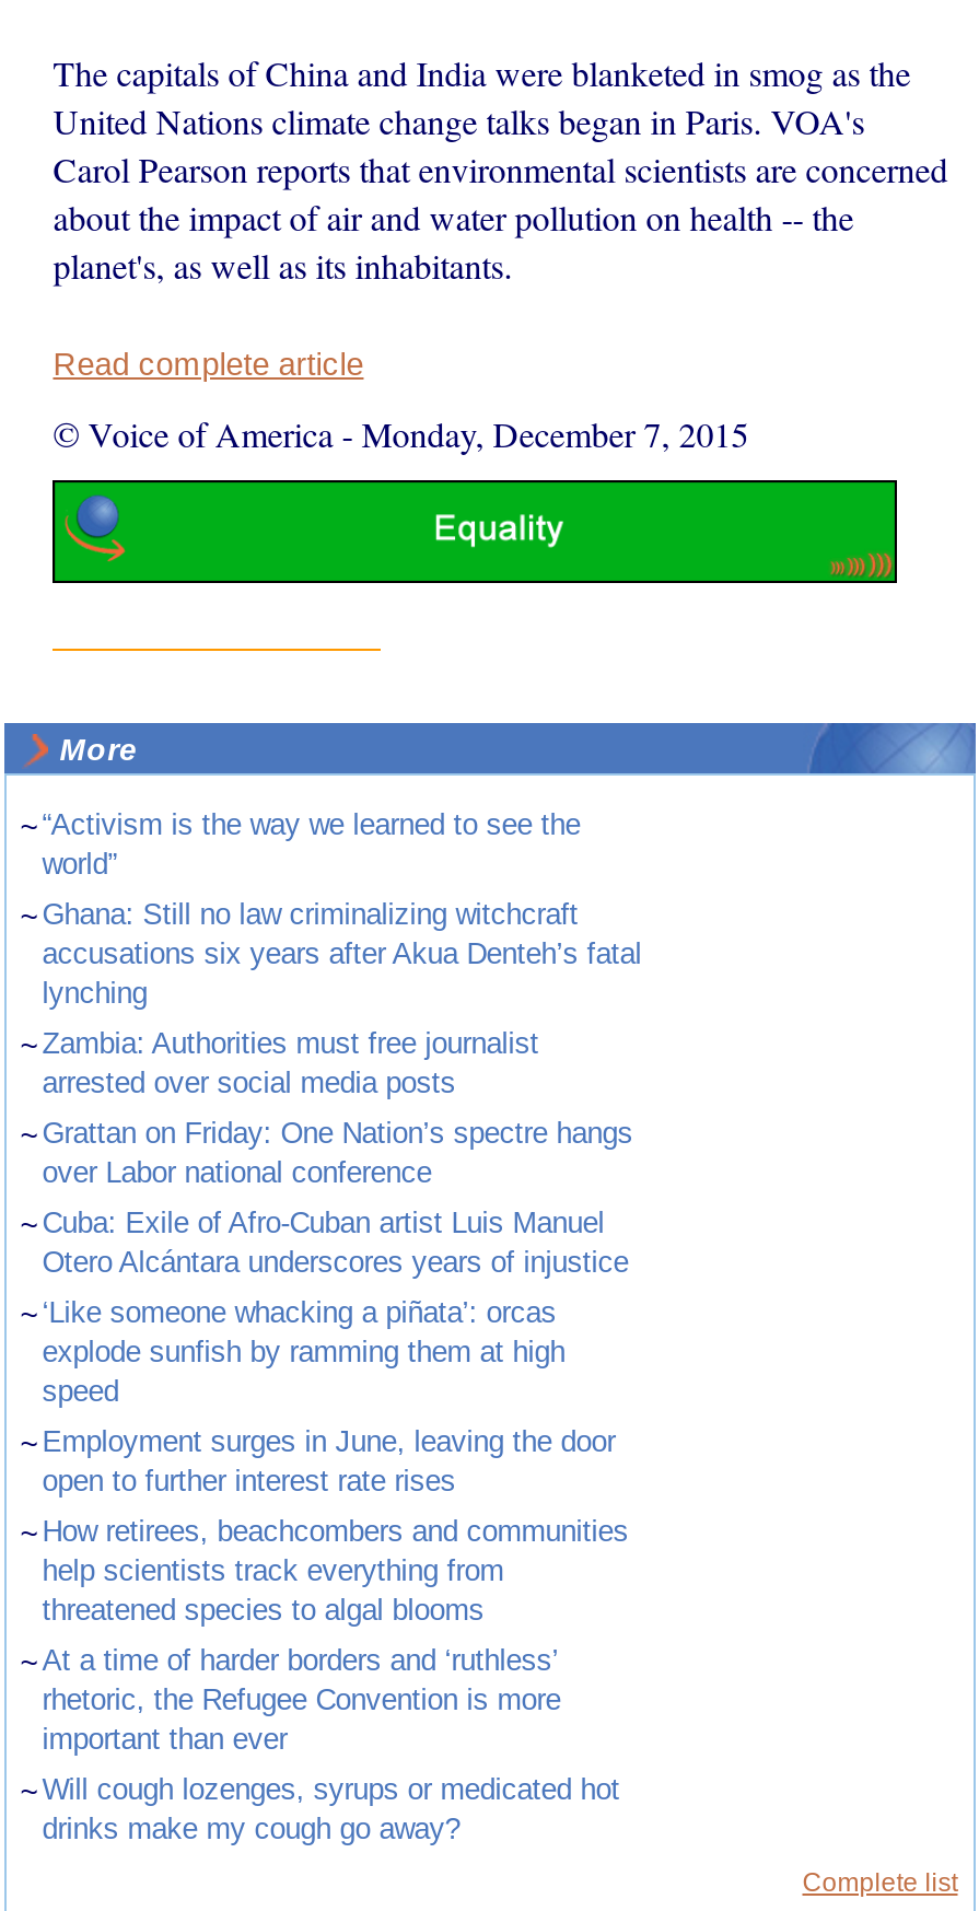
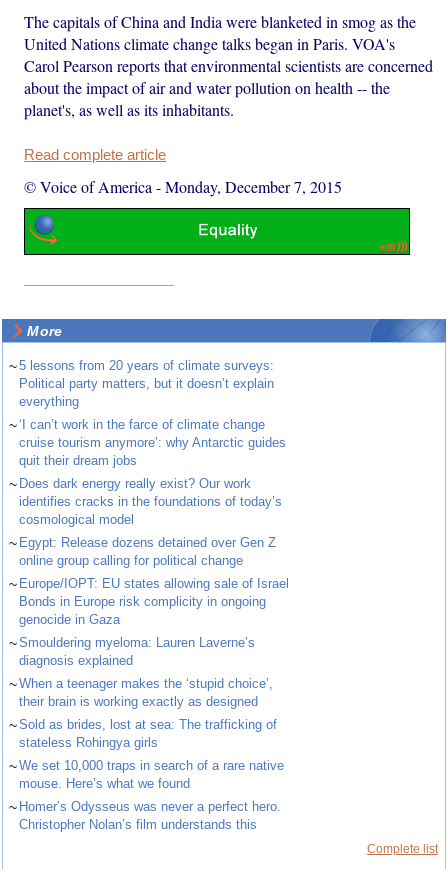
- ~ “Activism is the way we learned to see the
- world”
+ ~ 5 lessons from 20 years of climate surveys:
+ Political party matters, but it doesn’t explain
+ everything

- ~ Ghana: Still no law criminalizing witchcraft
- accusations six years after Akua Denteh’s fatal
- lynching
+ ~ ‘I can’t work in the farce of climate change
+ cruise tourism anymore’: why Antarctic guides
+ quit their dream jobs

- ~ Zambia: Authorities must free journalist
- arrested over social media posts
+ ~ Does dark energy really exist? Our work
+ identifies cracks in the foundations of today’s
+ cosmological model

- ~ Grattan on Friday: One Nation’s spectre hangs
- over Labor national conference
+ ~ Egypt: Release dozens detained over Gen Z
+ online group calling for political change

- ~ Cuba: Exile of Afro-Cuban artist Luis Manuel
- Otero Alcántara underscores years of injustice
+ ~ Europe/IOPT: EU states allowing sale of Israel
+ Bonds in Europe risk complicity in ongoing
+ genocide in Gaza

- ~ ‘Like someone whacking a piñata’: orcas
- explode sunfish by ramming them at high
- speed
+ ~ Smouldering myeloma: Lauren Laverne’s
+ diagnosis explained

- ~ Employment surges in June, leaving the door
- open to further interest rate rises
+ ~ When a teenager makes the ‘stupid choice’,
+ their brain is working exactly as designed

- ~ How retirees, beachcombers and communities
- help scientists track everything from
- threatened species to algal blooms
+ ~ Sold as brides, lost at sea: The trafficking of
+ stateless Rohingya girls

- ~ At a time of harder borders and ‘ruthless’
- rhetoric, the Refugee Convention is more
- important than ever
+ ~ We set 10,000 traps in search of a rare native
+ mouse. Here’s what we found

- ~ Will cough lozenges, syrups or medicated hot
- drinks make my cough go away?
+ ~ Homer’s Odysseus was never a perfect hero.
+ Christopher Nolan’s film understands this
